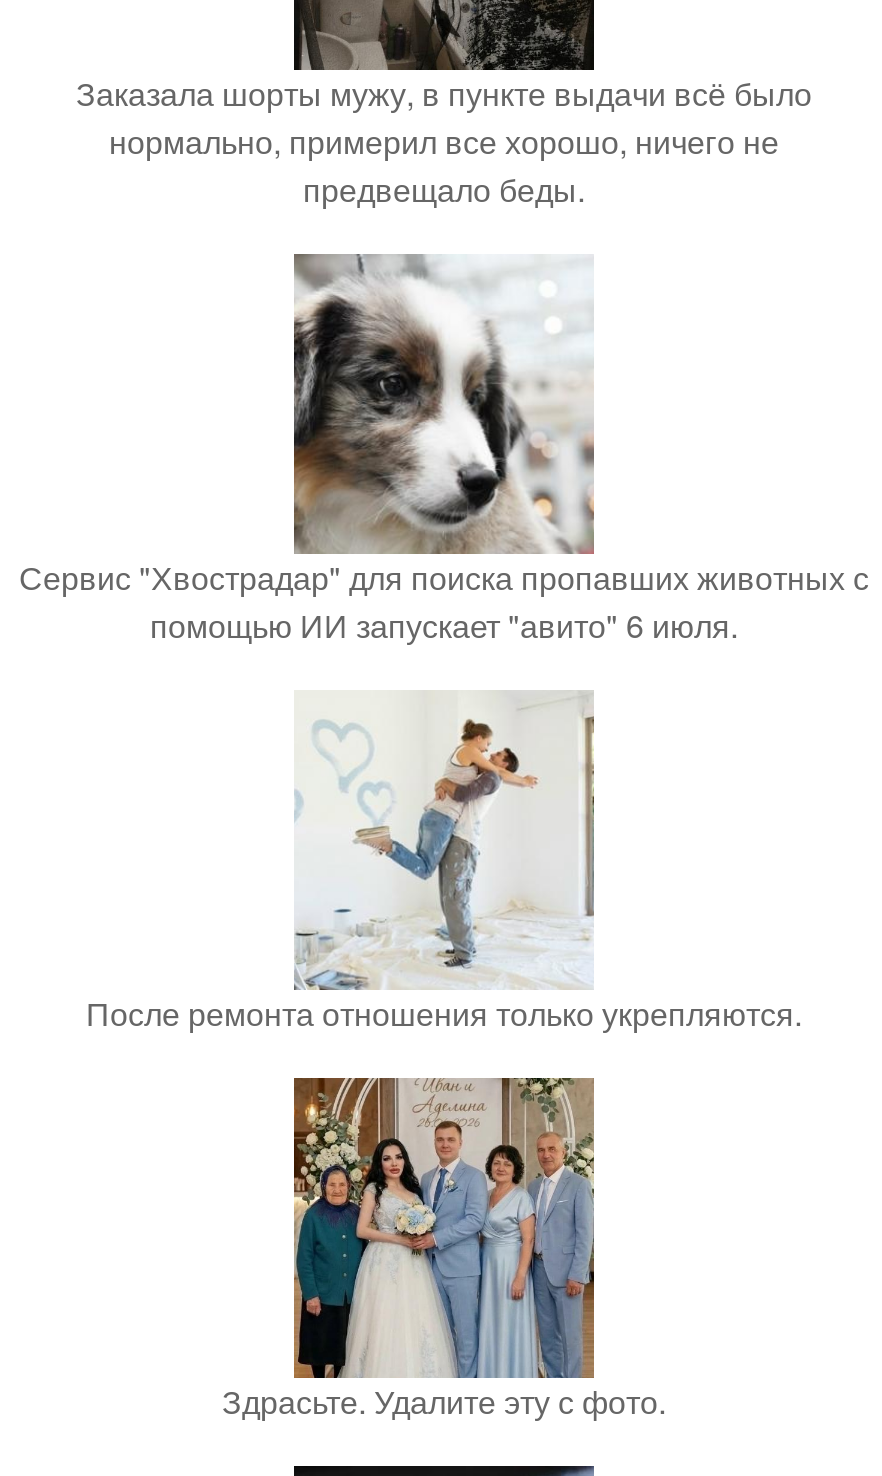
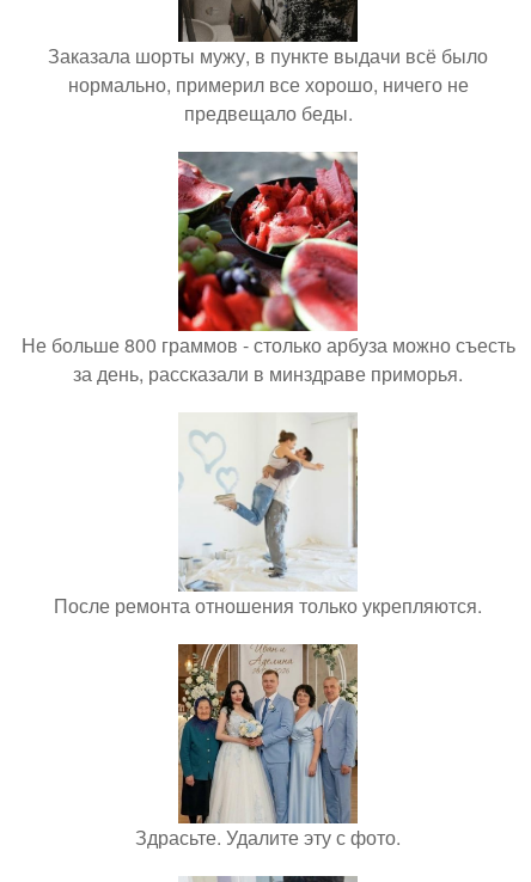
- [image]
- Сервис "Хвострадар" для поиска пропавших животных с
- помощью ИИ запускает "авито" 6 июля.
+ [image]
+ Не больше 800 граммов - столько арбуза можно съесть
+ за день, рассказали в минздраве приморья.
